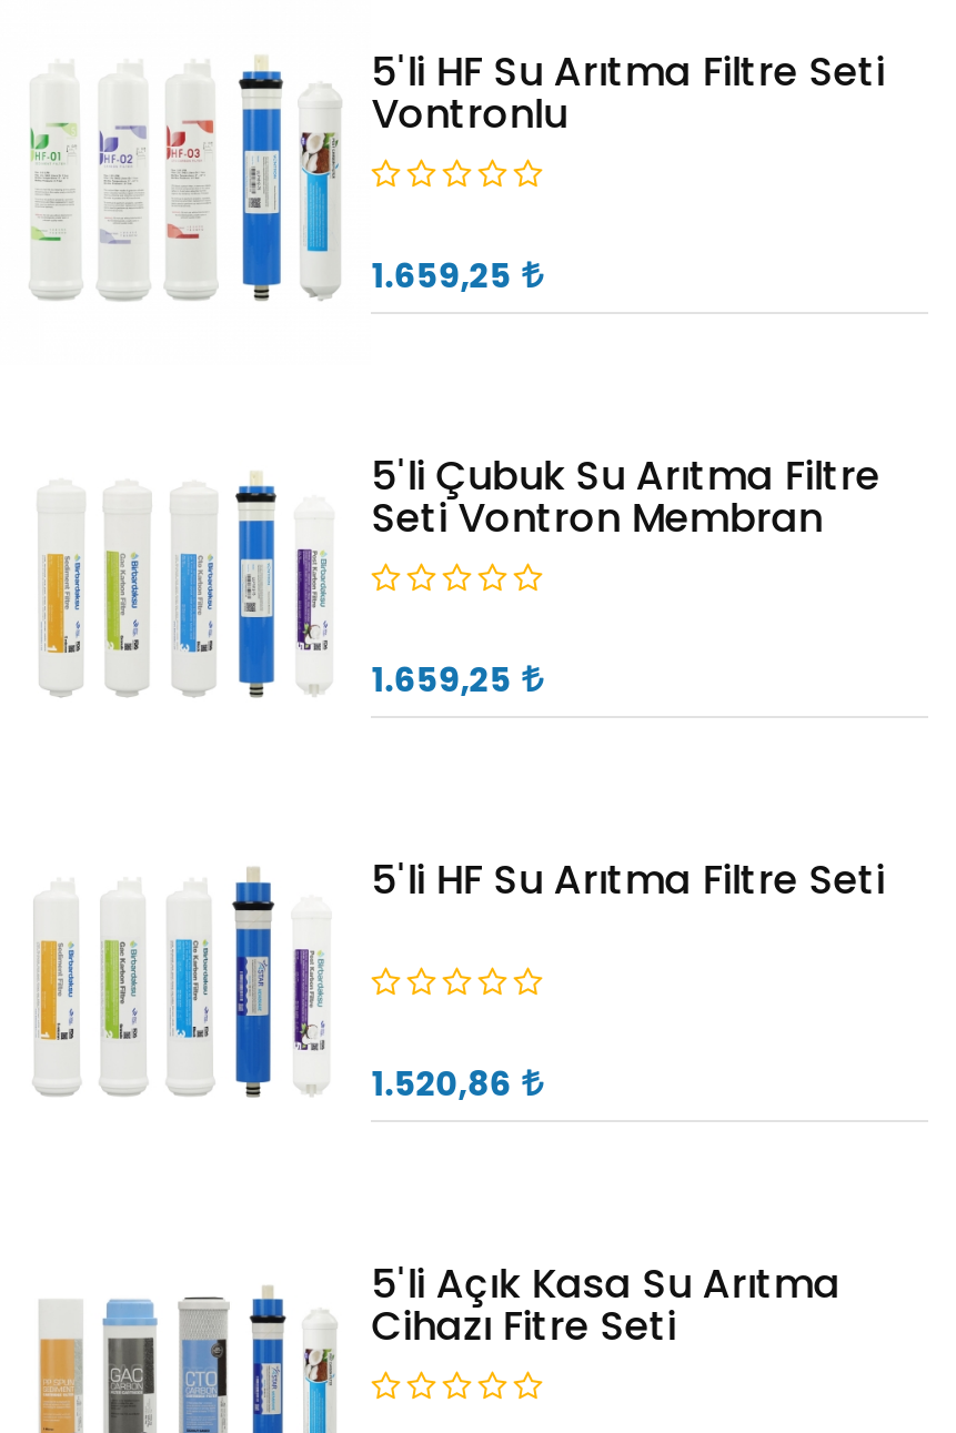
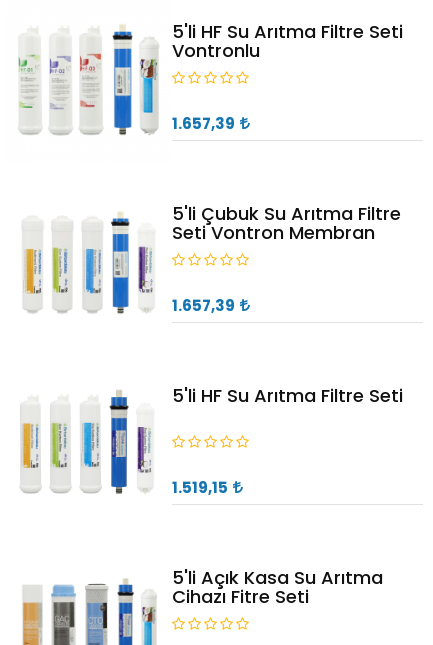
- 1.659,25
+ 1.657,39

- 1.659,25
+ 1.657,39

- 1.520,86
+ 1.519,15
